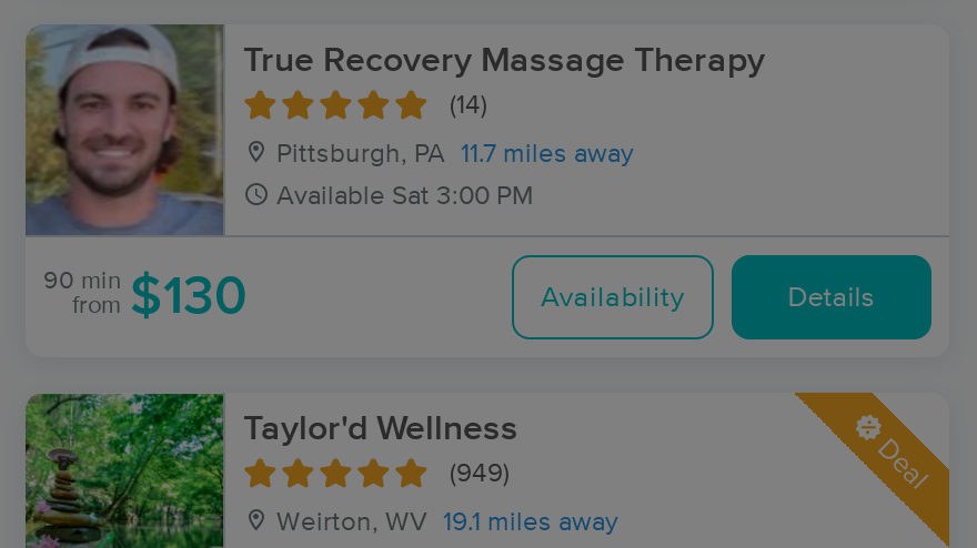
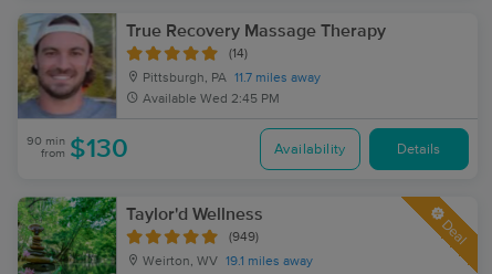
- Available Sat 3:00 PM
+ Available Wed 2:45 PM
